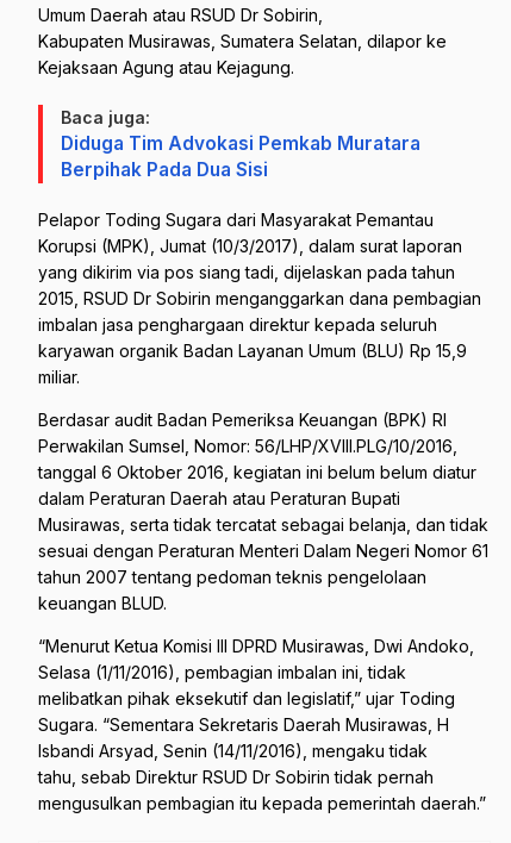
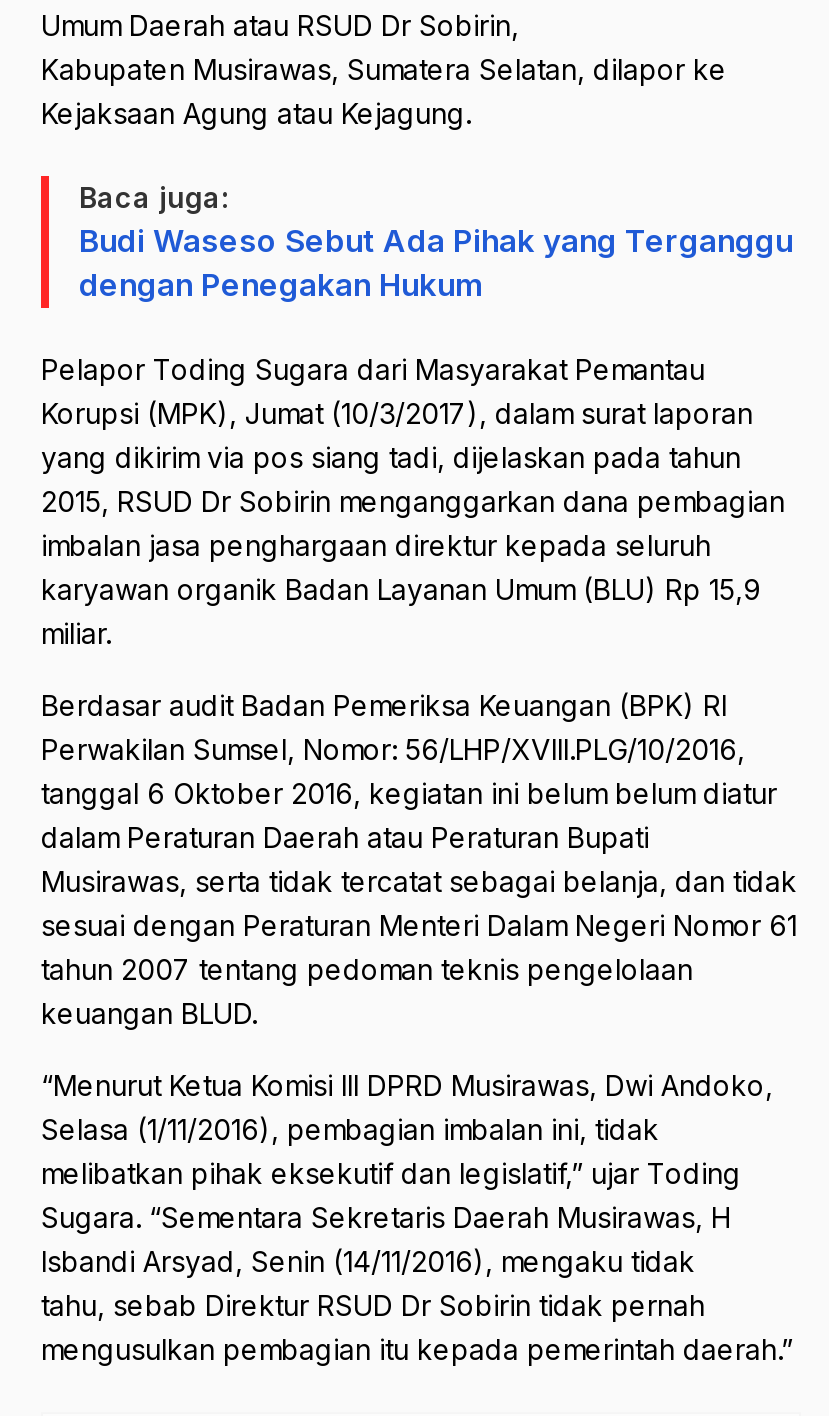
- Diduga Tim Advokasi Pemkab Muratara
- Berpihak Pada Dua Sisi
+ Budi Waseso Sebut Ada Pihak yang Terganggu
+ dengan Penegakan Hukum
